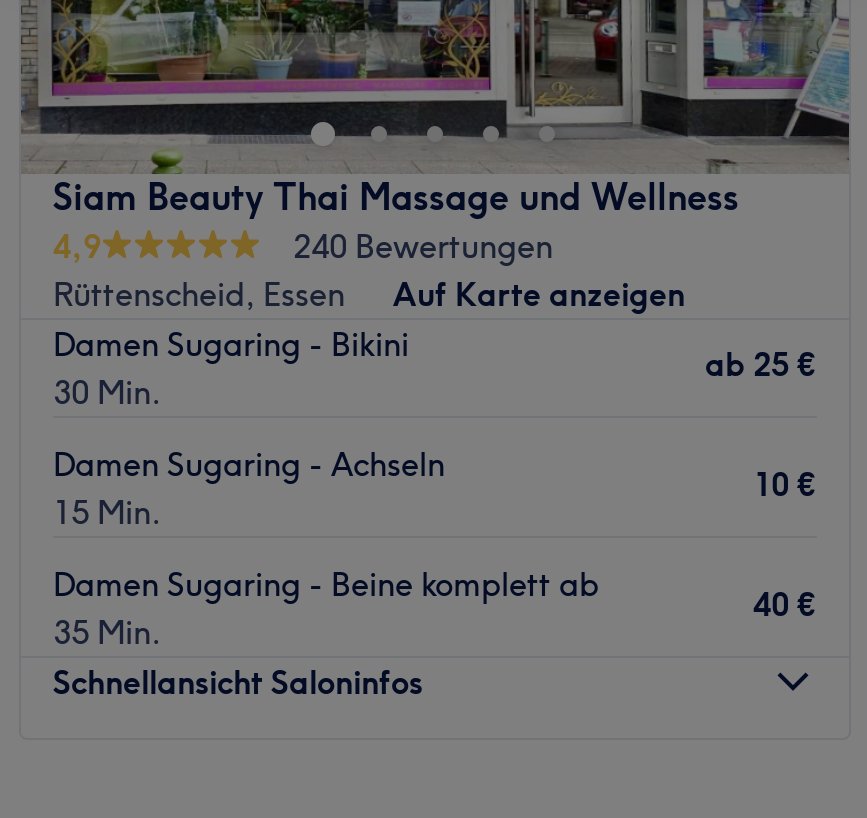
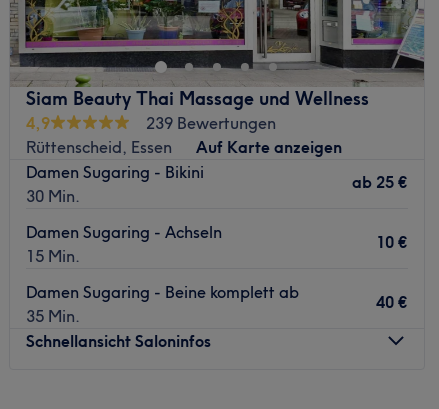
- 240 Bewertungen
+ 239 Bewertungen
